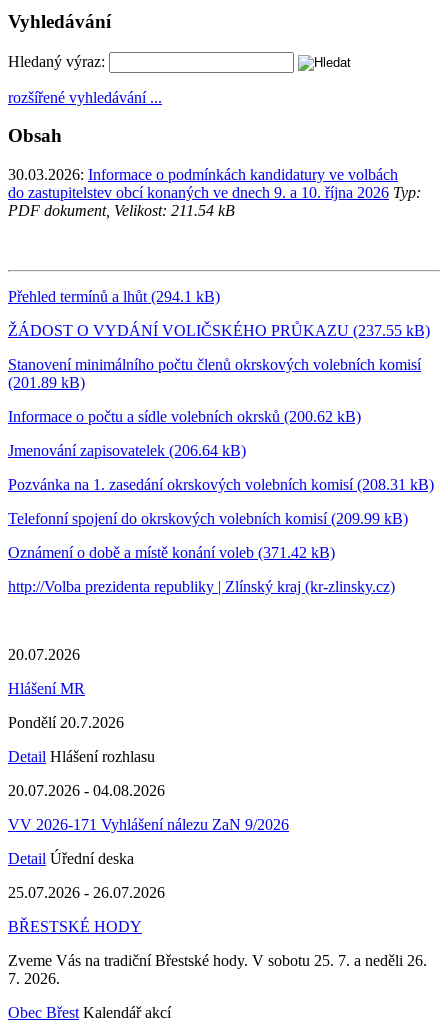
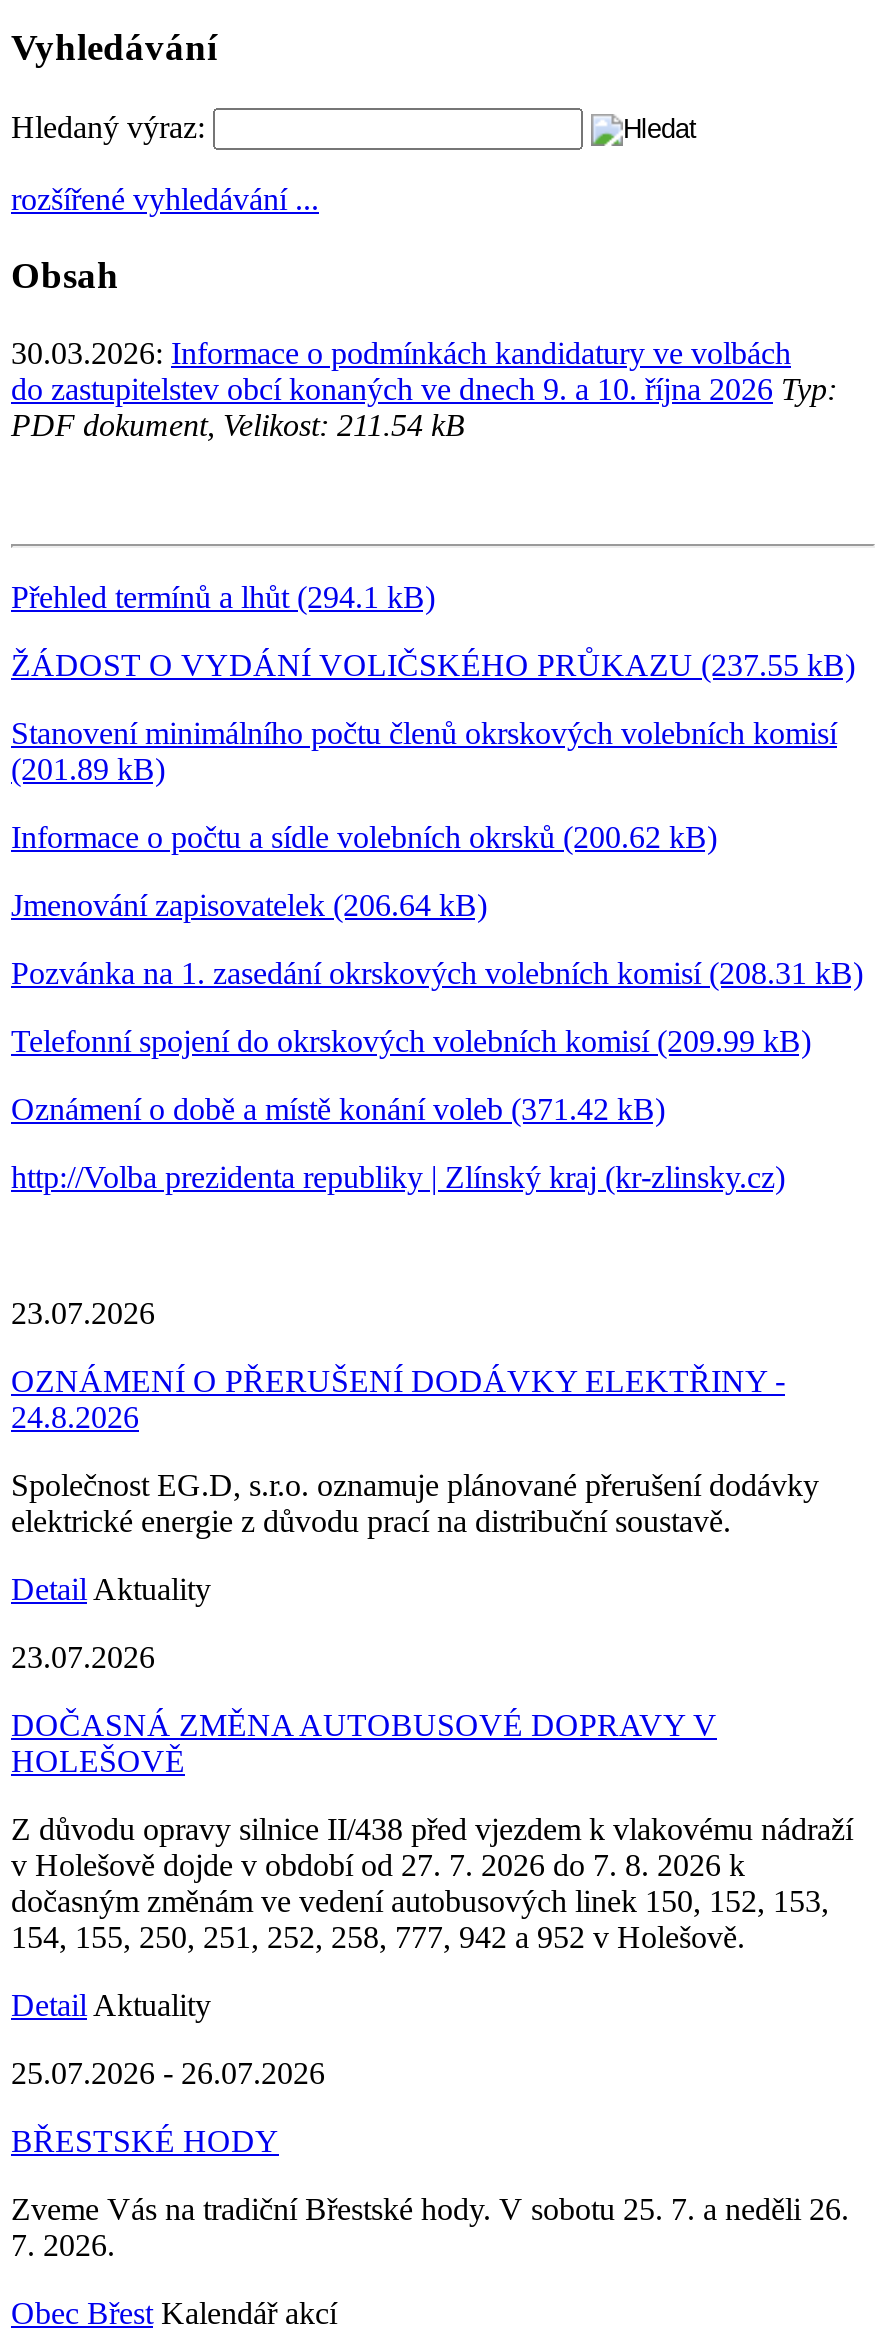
- 20.07.2026
- Hlášení MR
- Pondělí 20.7.2026
- Detail Hlášení rozhlasu
- 20.07.2026 - 04.08.2026
- VV 2026-171 Vyhlášení nálezu ZaN 9/2026
- Detail Úřední deska
+ 23.07.2026
+ OZNÁMENÍ O PŘERUŠENÍ DODÁVKY ELEKTŘINY -
+ 24.8.2026
+ Společnost EG.D, s.r.o. oznamuje plánované přerušení dodávky
+ elektrické energie z důvodu prací na distribuční soustavě.
+ Detail Aktuality
+ 23.07.2026
+ DOČASNÁ ZMĚNA AUTOBUSOVÉ DOPRAVY V
+ HOLEŠOVĚ
+ Z důvodu opravy silnice II/438 před vjezdem k vlakovému nádraží
+ v Holešově dojde v období od 27. 7. 2026 do 7. 8. 2026 k
+ dočasným změnám ve vedení autobusových linek 150, 152, 153,
+ 154, 155, 250, 251, 252, 258, 777, 942 a 952 v Holešově.
+ Detail Aktuality
